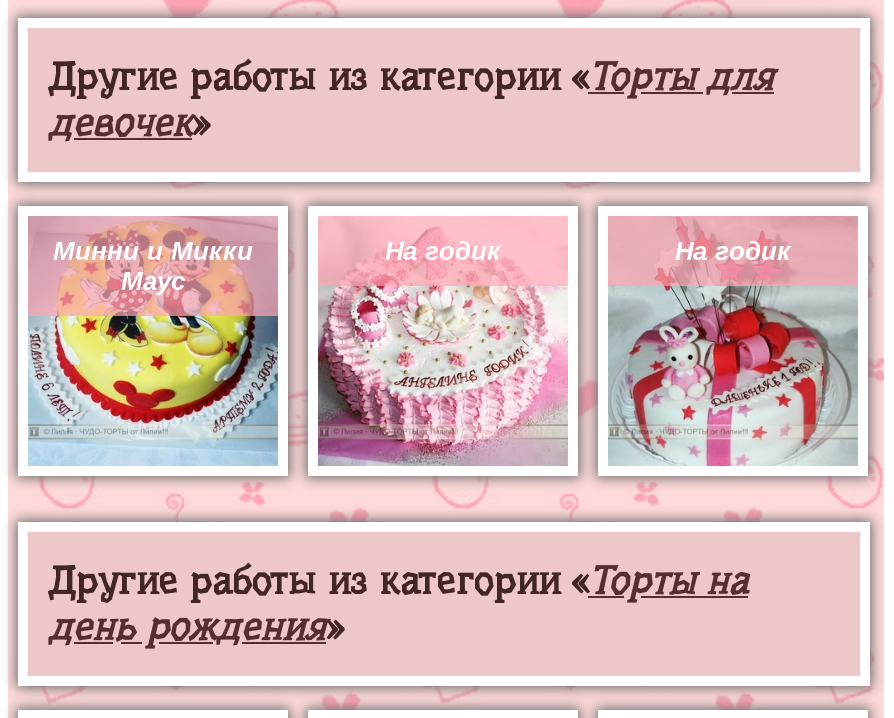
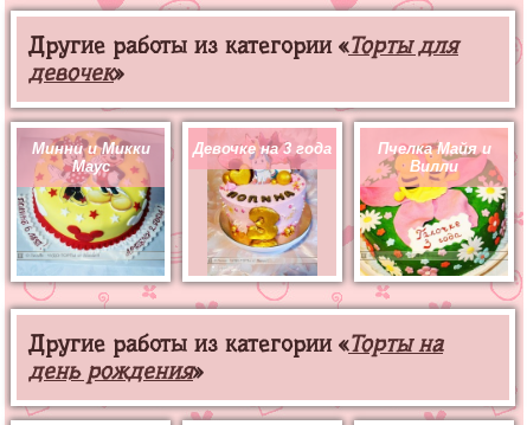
- На годик
- На годик
+ Девочке на 3 года
+ Пчелка Майя и
+ Вилли

- [image]
+ [image]

- [image]
+ [image]
